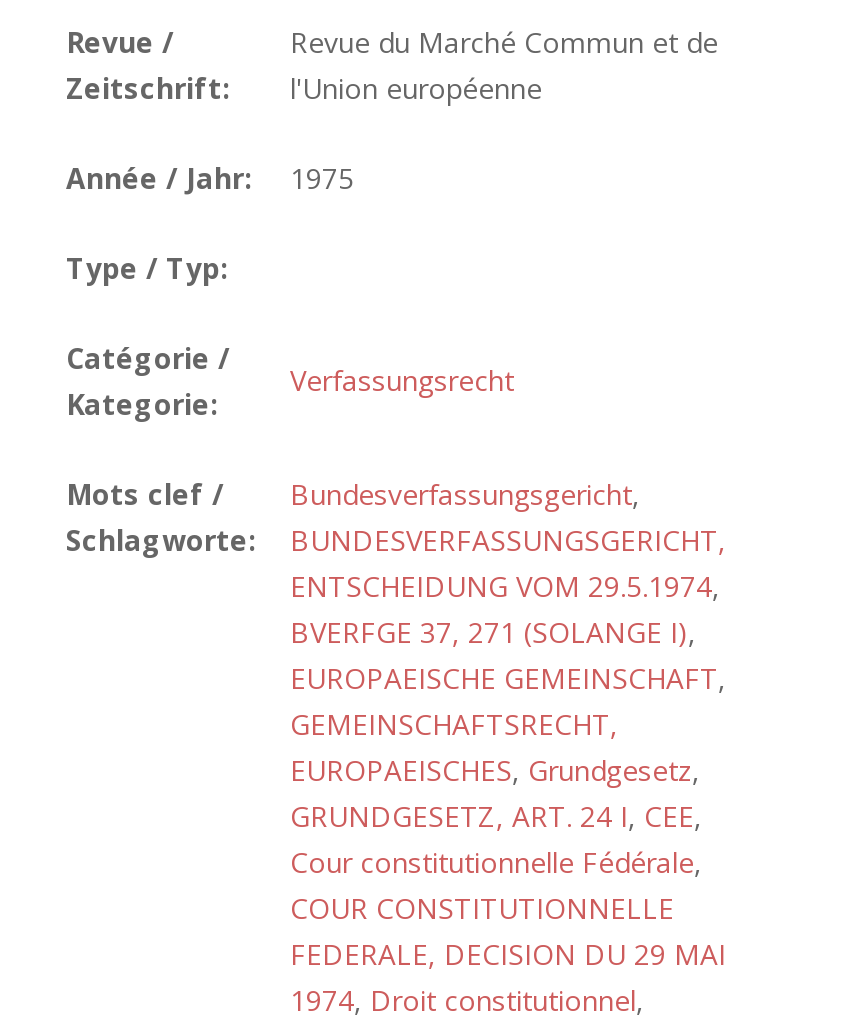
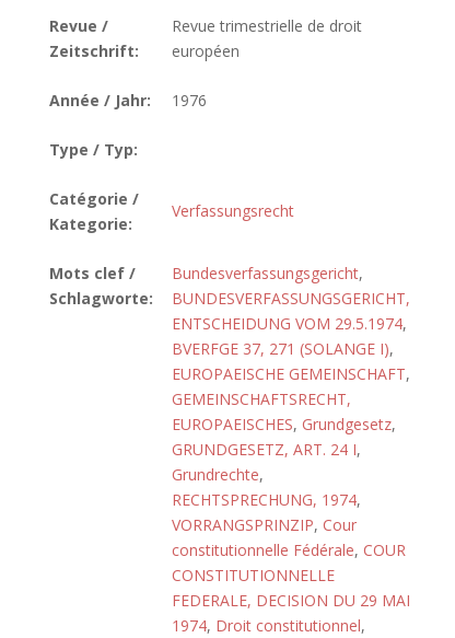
- Revue du Marché Commun et de
- l'Union européenne
+ Revue trimestrielle de droit
+ européen

- Année / Jahr: 1975
+ Année / Jahr: 1976

- GRUNDGESETZ, ART. 24 I, CEE,
- Cour constitutionnelle Fédérale,
- COUR CONSTITUTIONNELLE
+ GRUNDGESETZ, ART. 24 I,
+ Grundrechte,
+ RECHTSPRECHUNG, 1974,
+ VORRANGSPRINZIP, Cour
+ constitutionnelle Fédérale, COUR
+ CONSTITUTIONNELLE
